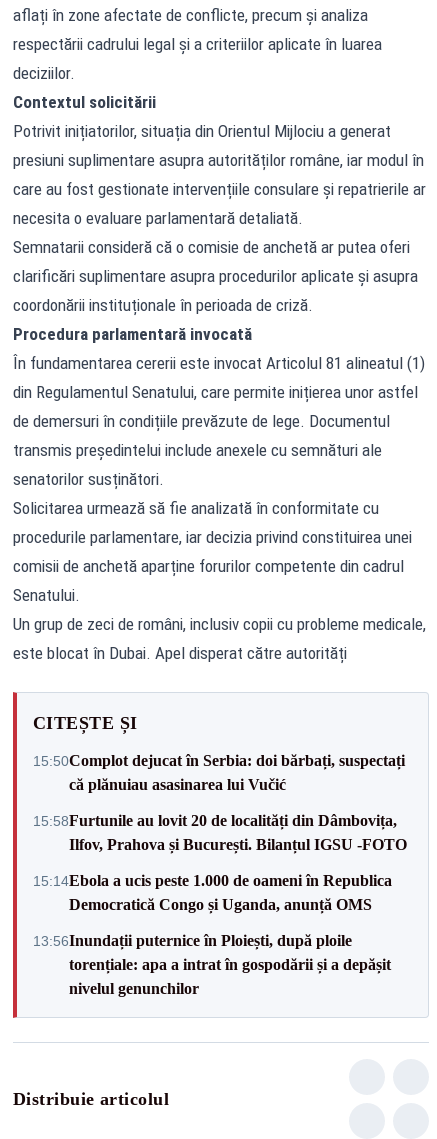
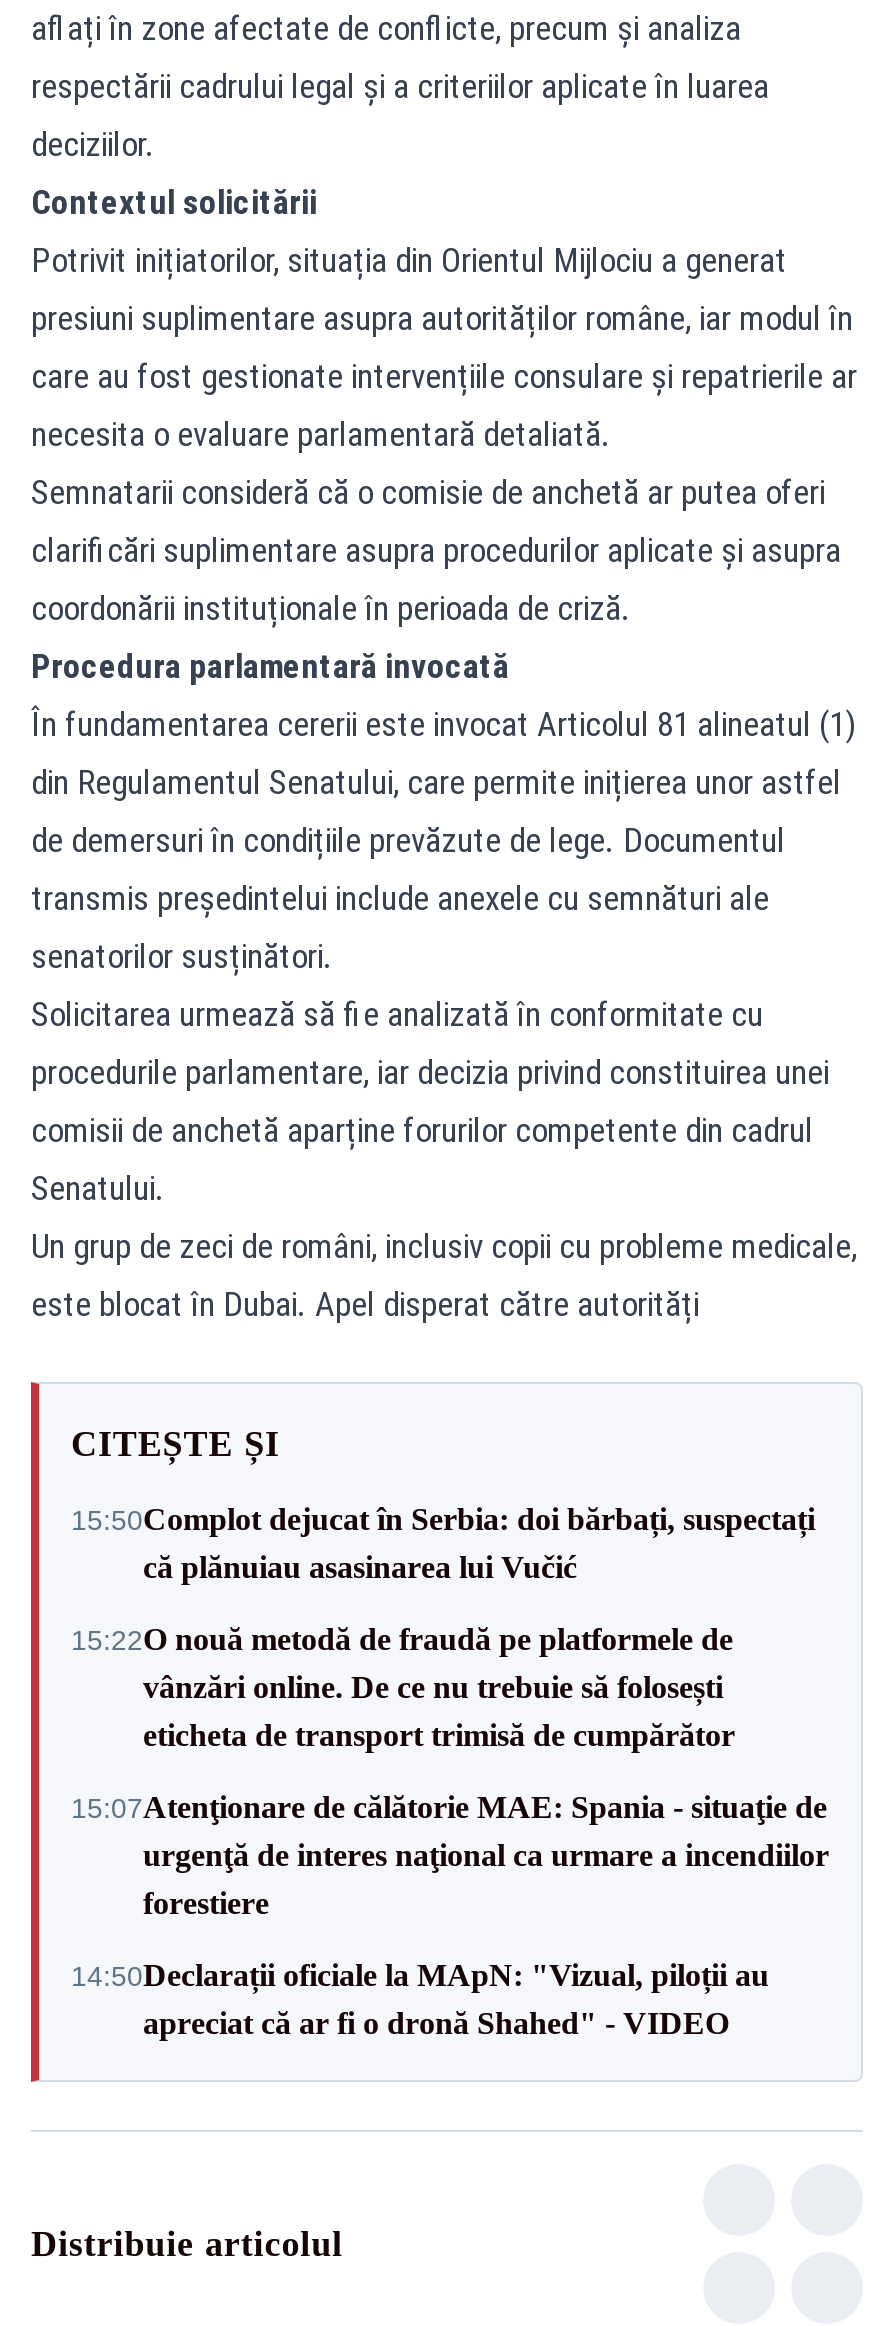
- 15:58Furtunile au lovit 20 de localități din Dâmbovița,
- Ilfov, Prahova și București. Bilanțul IGSU -FOTO
+ 15:22O nouă metodă de fraudă pe platformele de
+ vânzări online. De ce nu trebuie să folosești
+ eticheta de transport trimisă de cumpărător

- 15:14Ebola a ucis peste 1.000 de oameni în Republica
- Democratică Congo și Uganda, anunță OMS
+ 15:07Atenţionare de călătorie MAE: Spania - situaţie de
+ urgenţă de interes naţional ca urmare a incendiilor
+ forestiere

- 13:56Inundații puternice în Ploiești, după ploile
- torențiale: apa a intrat în gospodării și a depășit
- nivelul genunchilor
+ 14:50Declarații oficiale la MApN: "Vizual, piloții au
+ apreciat că ar fi o dronă Shahed" - VIDEO
